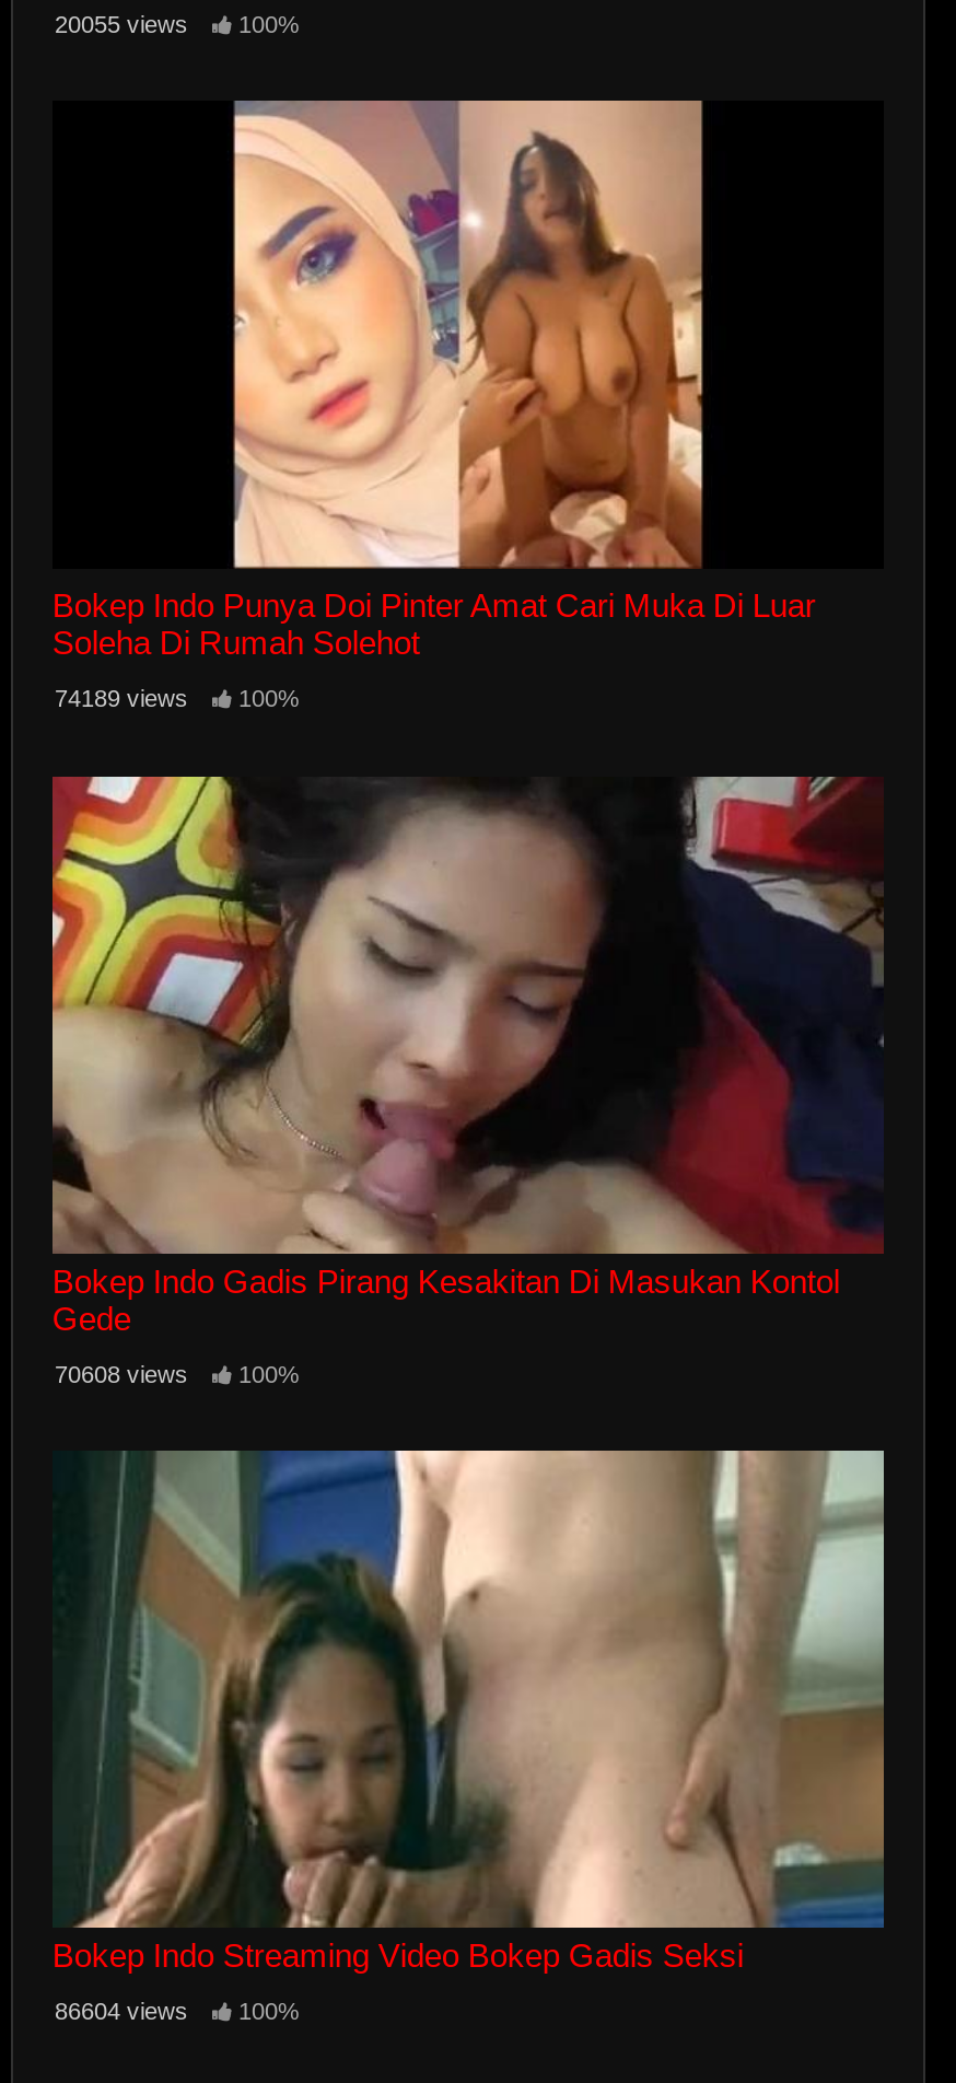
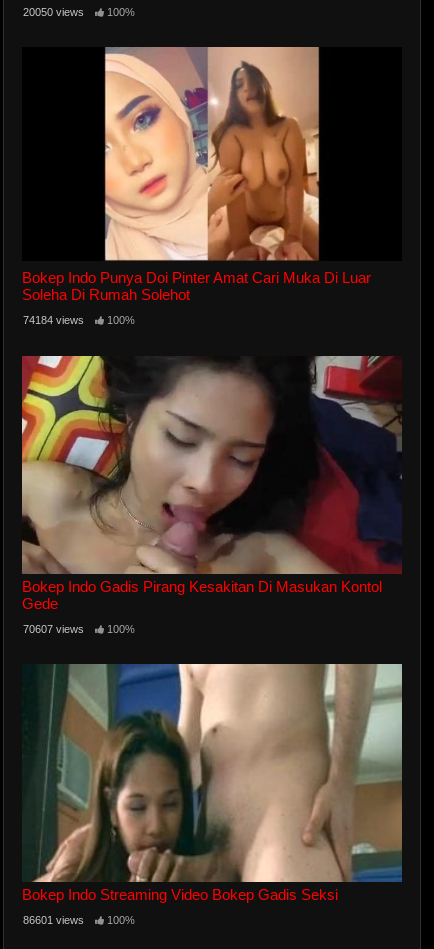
- 20055 views 100%
+ 20050 views 100%

- 74189 views 100%
+ 74184 views 100%

- 70608 views 100%
+ 70607 views 100%

- 86604 views 100%
+ 86601 views 100%
